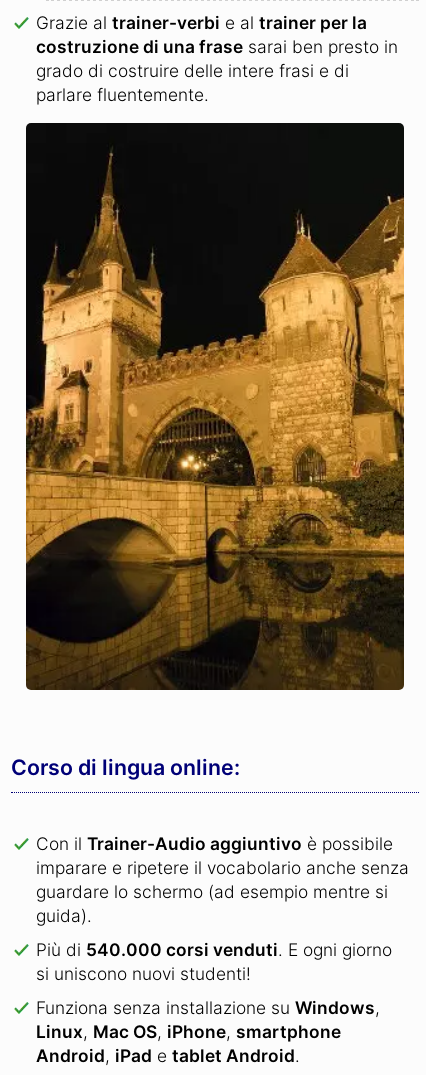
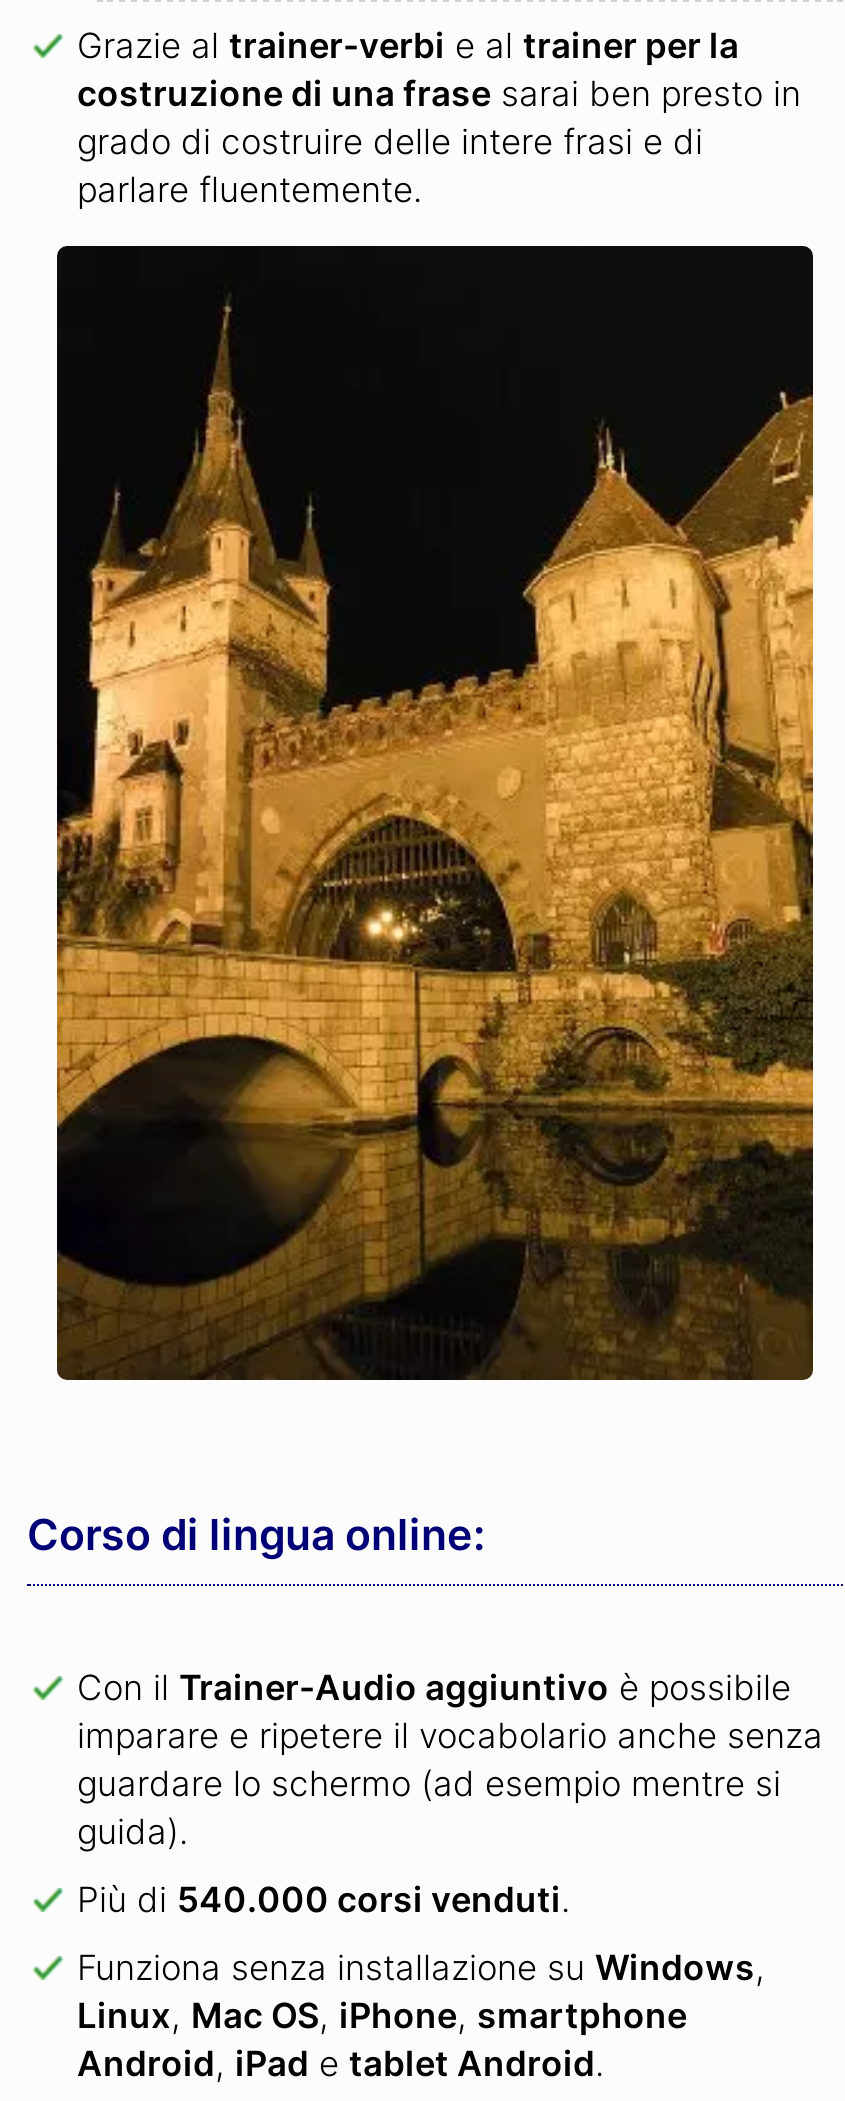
- Più di 540.000 corsi venduti. E ogni giorno
- si uniscono nuovi studenti!
+ Più di 540.000 corsi venduti.
